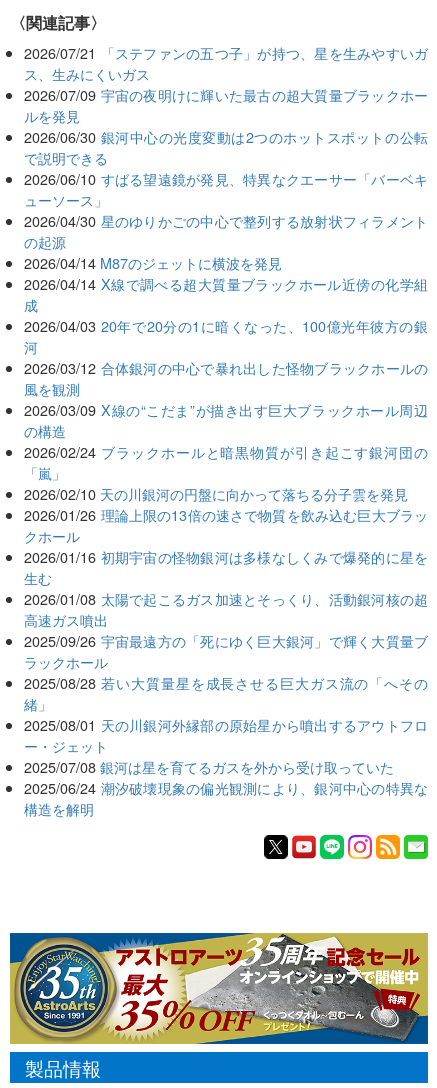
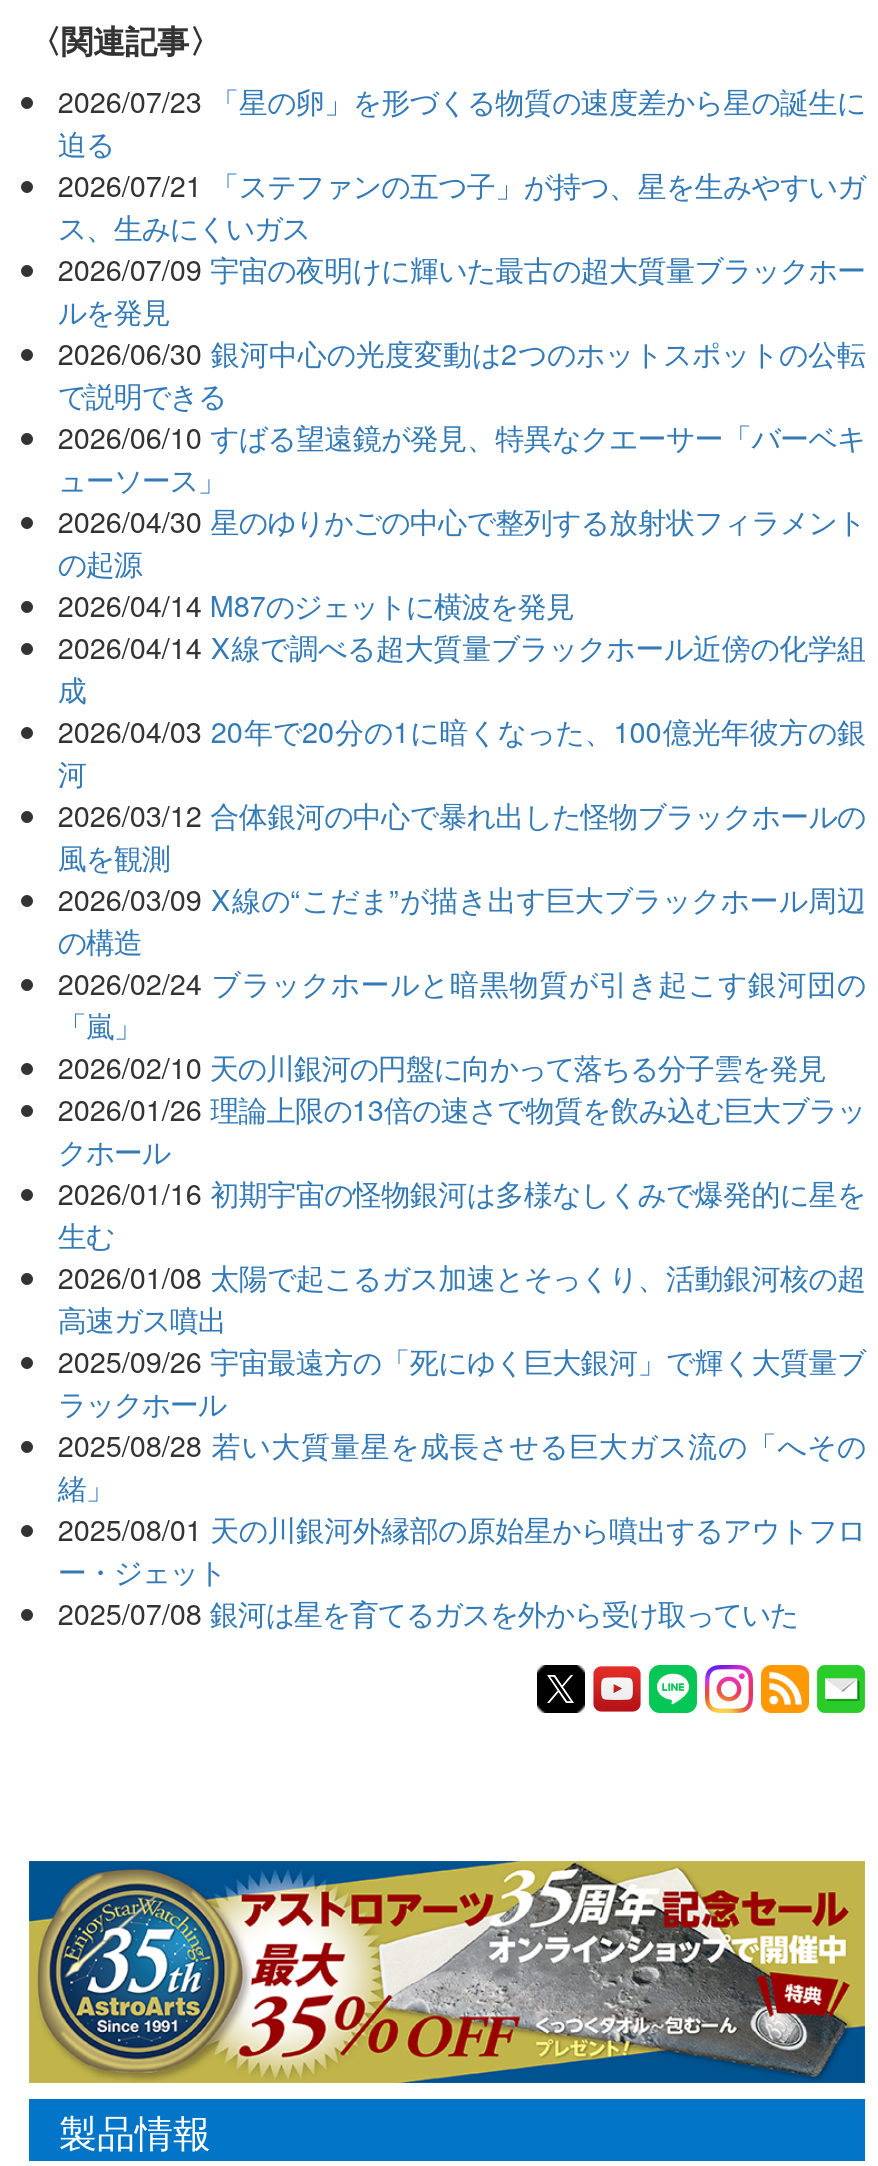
+ 2026/07/23 「星の卵」を形づくる物質の速度差から星の誕生に
+ 迫る

moved down: 2026/07/21 「ステファンの五つ子」が持つ、星を生みやすいガ | ス、生みにくいガス | 2026/07/09 宇宙の夜明けに輝いた最古の超大質量ブラックホー | ... | ー・ジェット | 2025/07/08 銀河は星を育てるガスを外から受け取っていた

- 2025/06/24 潮汐破壊現象の偏光観測により、銀河中心の特異な
- 構造を解明
